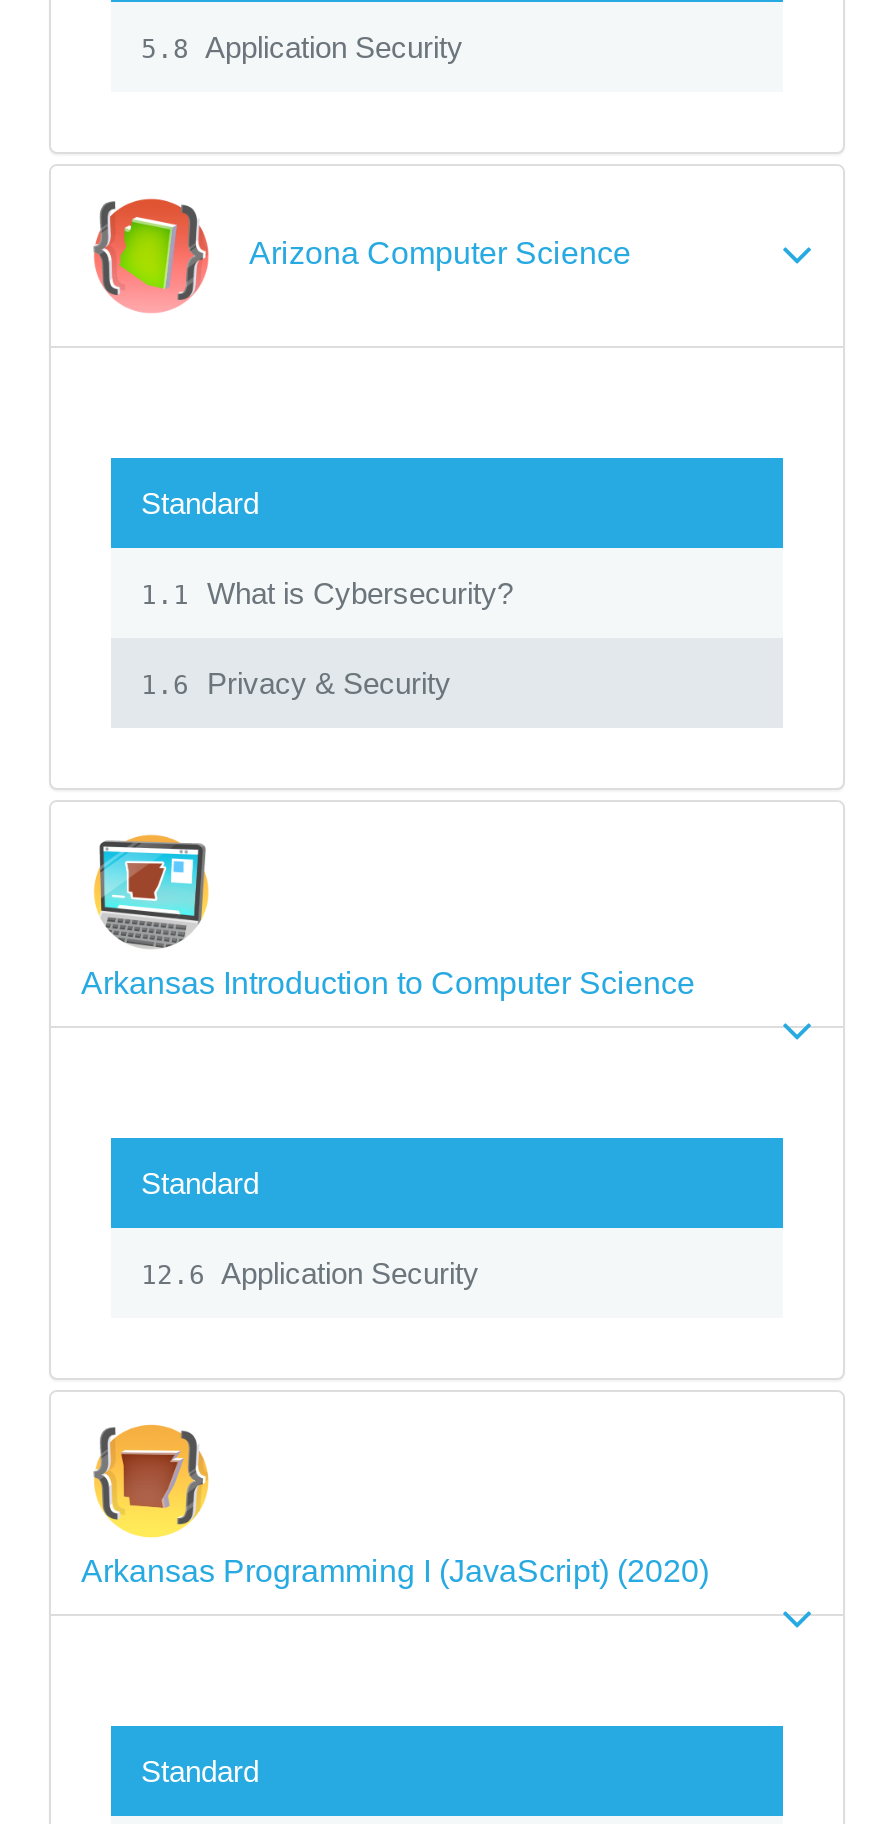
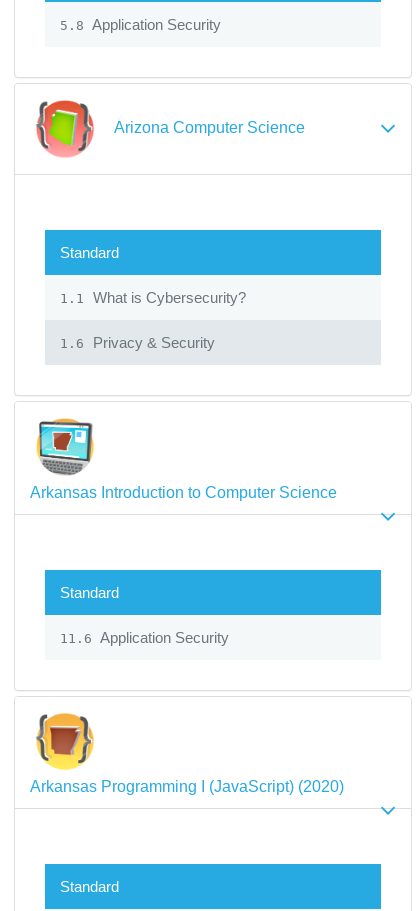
- 12.6 Application Security
+ 11.6 Application Security
